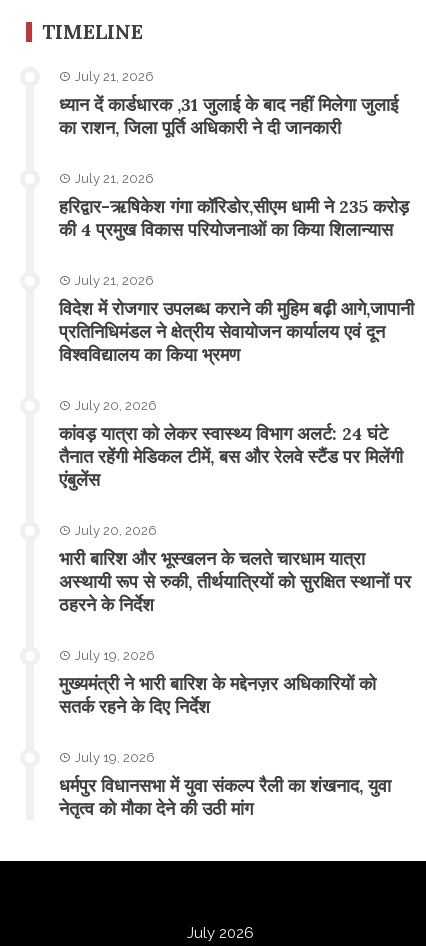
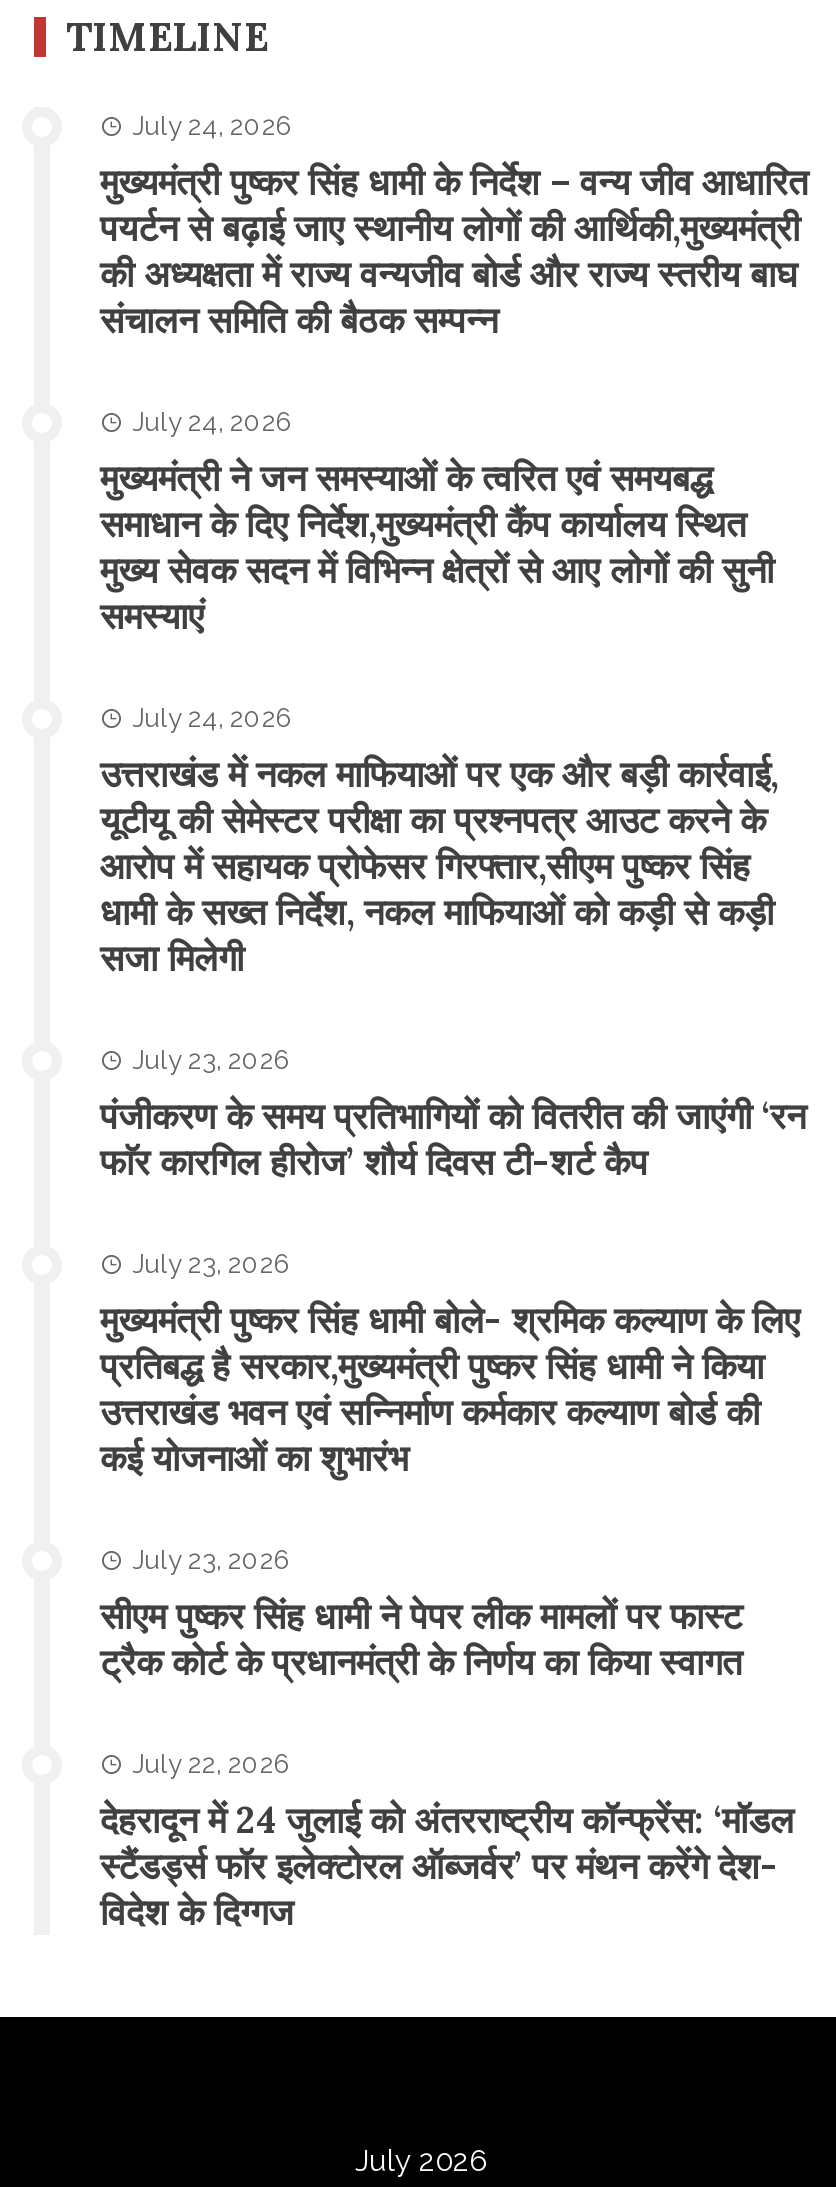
- July 21, 2026
- ध्यान दें कार्डधारक ,31 जुलाई के बाद नहीं मिलेगा जुलाई
- का राशन, जिला पूर्ति अधिकारी ने दी जानकारी
+ July 24, 2026
+ मुख्यमंत्री पुष्कर सिंह धामी के निर्देश – वन्य जीव आधारित
+ पयर्टन से बढ़ाई जाए स्थानीय लोगों की आर्थिकी,मुख्यमंत्री
+ की अध्यक्षता में राज्य वन्यजीव बोर्ड और राज्य स्तरीय बाघ
+ संचालन समिति की बैठक सम्पन्न

- July 21, 2026
- हरिद्वार-ऋषिकेश गंगा कॉरिडोर,सीएम धामी ने 235 करोड़
- की 4 प्रमुख विकास परियोजनाओं का किया शिलान्यास
+ July 24, 2026
+ मुख्यमंत्री ने जन समस्याओं के त्वरित एवं समयबद्ध
+ समाधान के दिए निर्देश,मुख्यमंत्री कैंप कार्यालय स्थित
+ मुख्य सेवक सदन में विभिन्न क्षेत्रों से आए लोगों की सुनी
+ समस्याएं

- July 21, 2026
- विदेश में रोजगार उपलब्ध कराने की मुहिम बढ़ी आगे,जापानी
- प्रतिनिधिमंडल ने क्षेत्रीय सेवायोजन कार्यालय एवं दून
- विश्वविद्यालय का किया भ्रमण
+ July 24, 2026
+ उत्तराखंड में नकल माफियाओं पर एक और बड़ी कार्रवाई,
+ यूटीयू की सेमेस्टर परीक्षा का प्रश्नपत्र आउट करने के
+ आरोप में सहायक प्रोफेसर गिरफ्तार,सीएम पुष्कर सिंह
+ धामी के सख्त निर्देश, नकल माफियाओं को कड़ी से कड़ी
+ सजा मिलेगी

- July 20, 2026
- कांवड़ यात्रा को लेकर स्वास्थ्य विभाग अलर्ट: 24 घंटे
- तैनात रहेंगी मेडिकल टीमें, बस और रेलवे स्टैंड पर मिलेंगी
- एंबुलेंस
+ July 23, 2026
+ पंजीकरण के समय प्रतिभागियों को वितरीत की जाएंगी ‘रन
+ फाॅर कारगिल हीरोज’ शौर्य दिवस टी-शर्ट कैप

- July 20, 2026
- भारी बारिश और भूस्खलन के चलते चारधाम यात्रा
- अस्थायी रूप से रुकी, तीर्थयात्रियों को सुरक्षित स्थानों पर
- ठहरने के निर्देश
+ July 23, 2026
+ मुख्यमंत्री पुष्कर सिंह धामी बोले- श्रमिक कल्याण के लिए
+ प्रतिबद्ध है सरकार,मुख्यमंत्री पुष्कर सिंह धामी ने किया
+ उत्तराखंड भवन एवं सन्निर्माण कर्मकार कल्याण बोर्ड की
+ कई योजनाओं का शुभारंभ

- July 19, 2026
- मुख्यमंत्री ने भारी बारिश के मद्देनज़र अधिकारियों को
- सतर्क रहने के दिए निर्देश
+ July 23, 2026
+ सीएम पुष्कर सिंह धामी ने पेपर लीक मामलों पर फास्ट
+ ट्रैक कोर्ट के प्रधानमंत्री के निर्णय का किया स्वागत

- July 19, 2026
- धर्मपुर विधानसभा में युवा संकल्प रैली का शंखनाद, युवा
- नेतृत्व को मौका देने की उठी मांग
+ July 22, 2026
+ देहरादून में 24 जुलाई को अंतरराष्ट्रीय कॉन्फ्रेंस: ‘मॉडल
+ स्टैंडर्ड्स फॉर इलेक्टोरल ऑब्जर्वर’ पर मंथन करेंगे देश-
+ विदेश के दिग्गज
